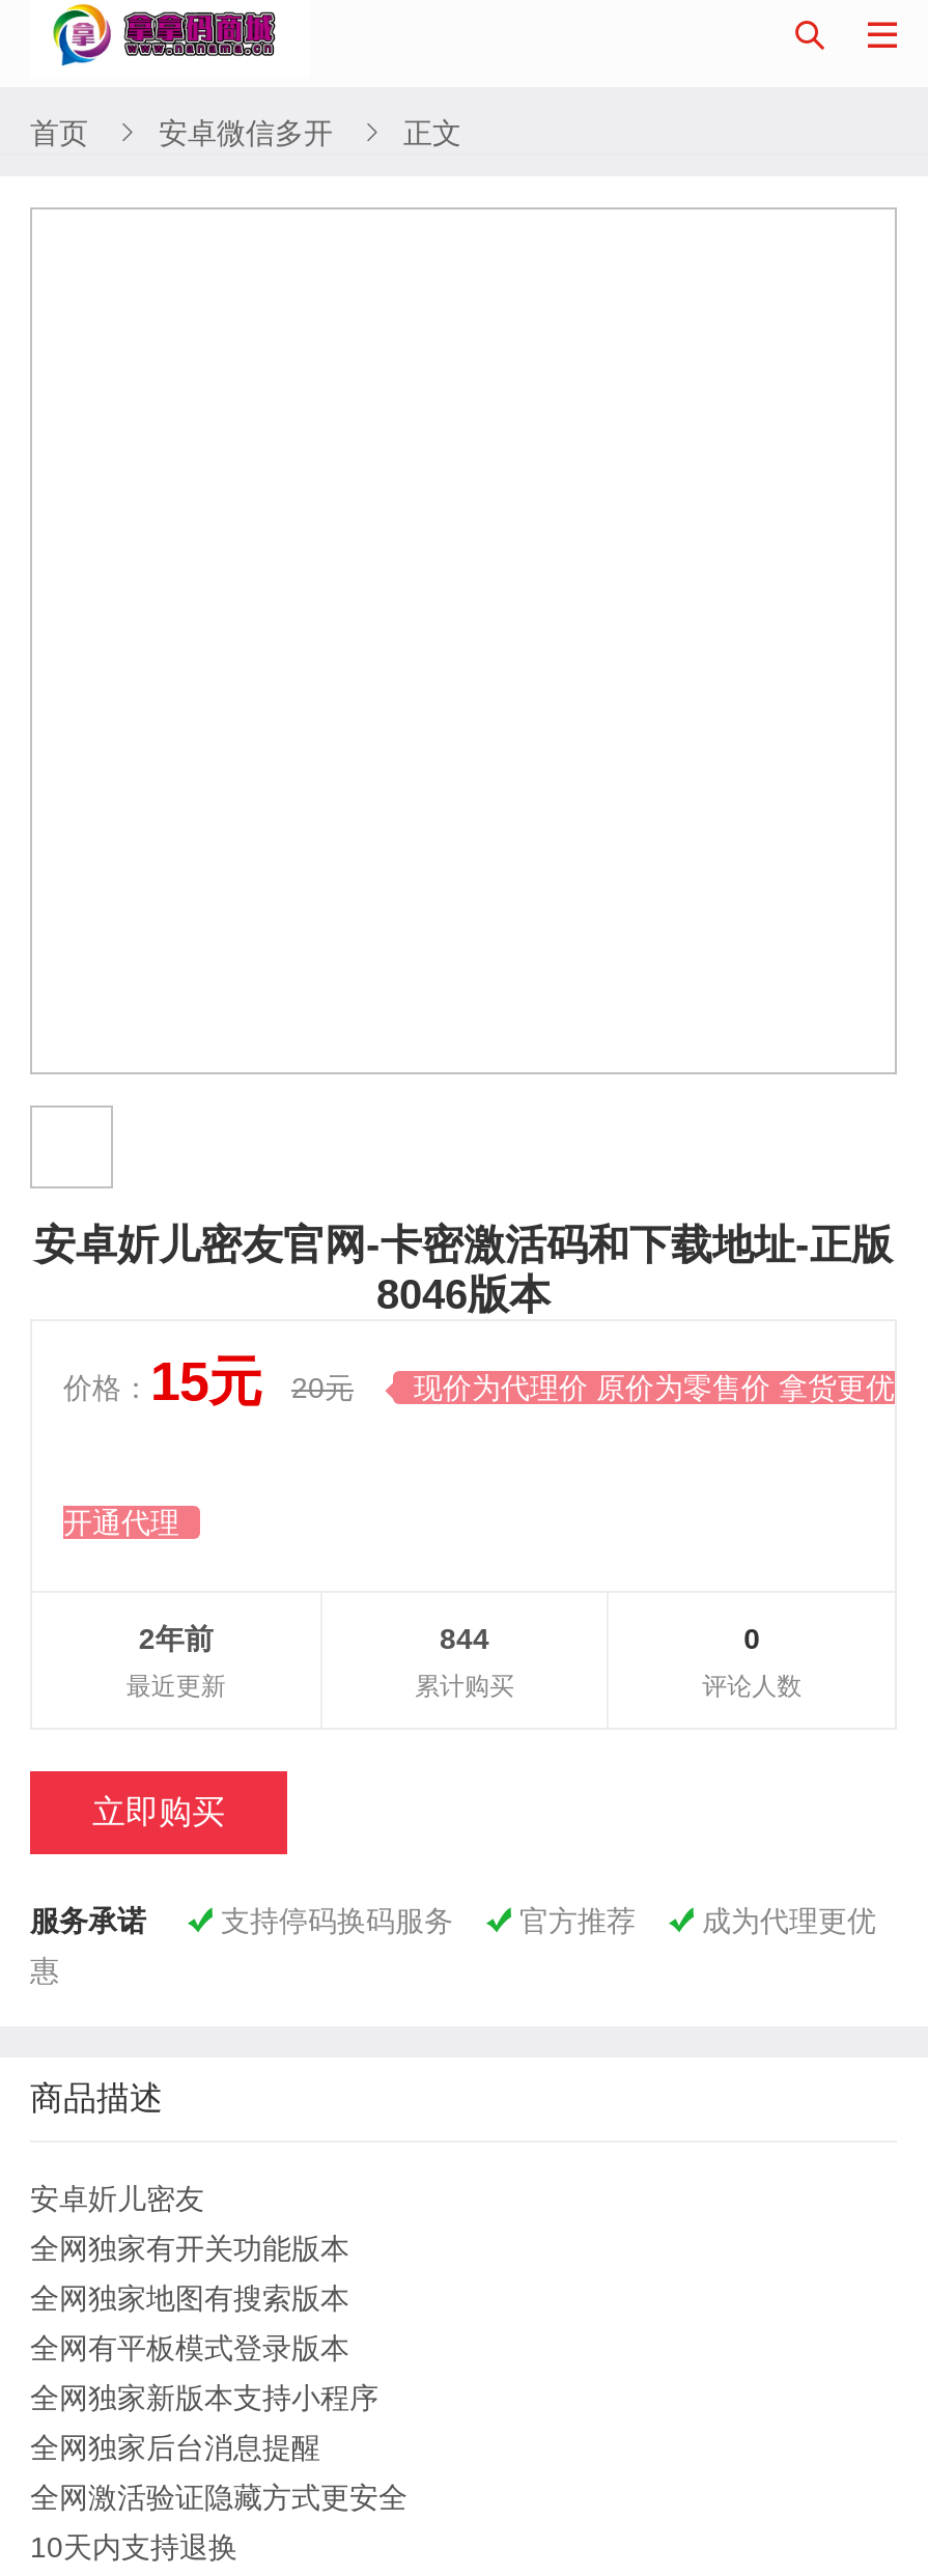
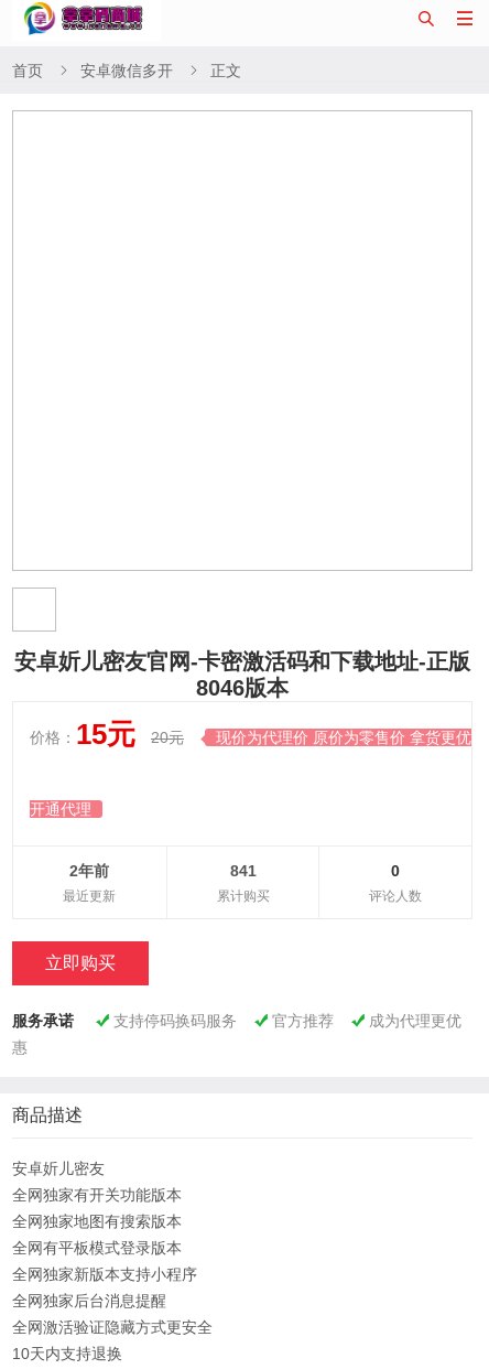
- 844
+ 841
